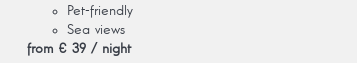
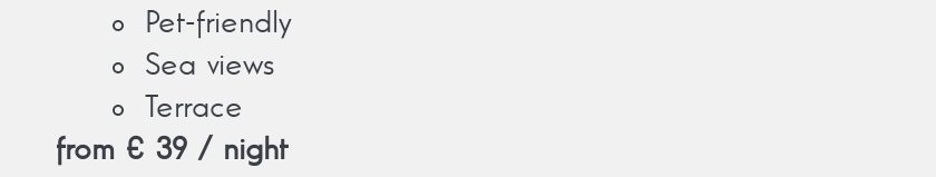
+ Terrace
